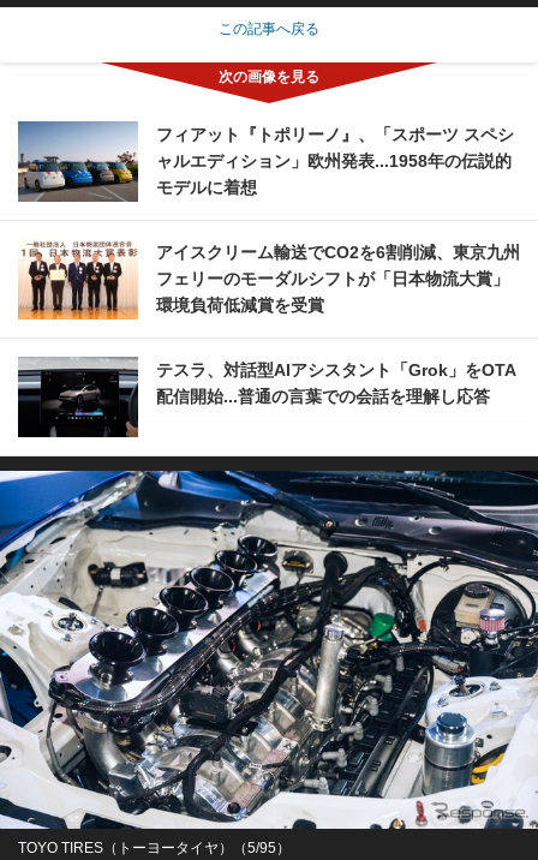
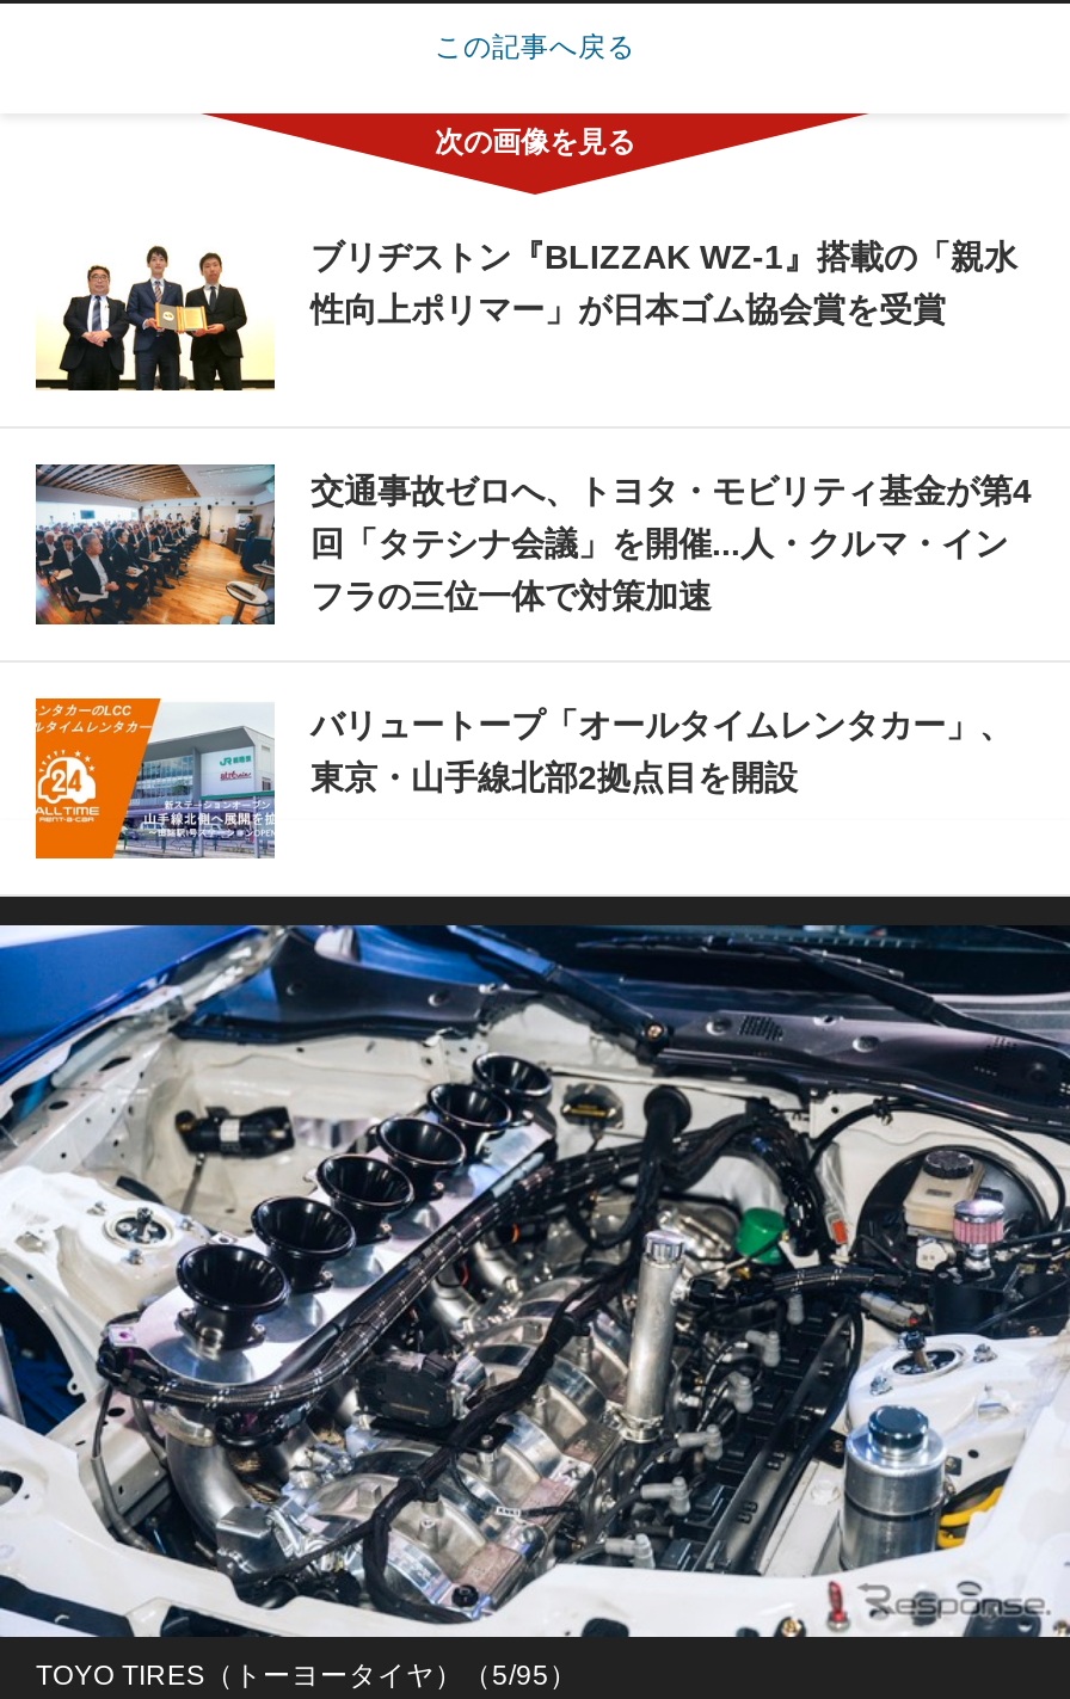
- [image]
- フィアット『トポリーノ』、「スポーツ スペシ
- ャルエディション」欧州発表...1958年の伝説的
- モデルに着想
+ [image]
+ ブリヂストン『BLIZZAK WZ-1』搭載の「親水
+ 性向上ポリマー」が日本ゴム協会賞を受賞

- [image]
- アイスクリーム輸送でCO2を6割削減、東京九州
- フェリーのモーダルシフトが「日本物流大賞」
- 環境負荷低減賞を受賞
+ [image]
+ 交通事故ゼロへ、トヨタ・モビリティ基金が第4
+ 回「タテシナ会議」を開催...人・クルマ・イン
+ フラの三位一体で対策加速

- [image]
- テスラ、対話型AIアシスタント「Grok」をOTA
- 配信開始...普通の言葉での会話を理解し応答
+ [image]
+ バリュートープ「オールタイムレンタカー」、
+ 東京・山手線北部2拠点目を開設
